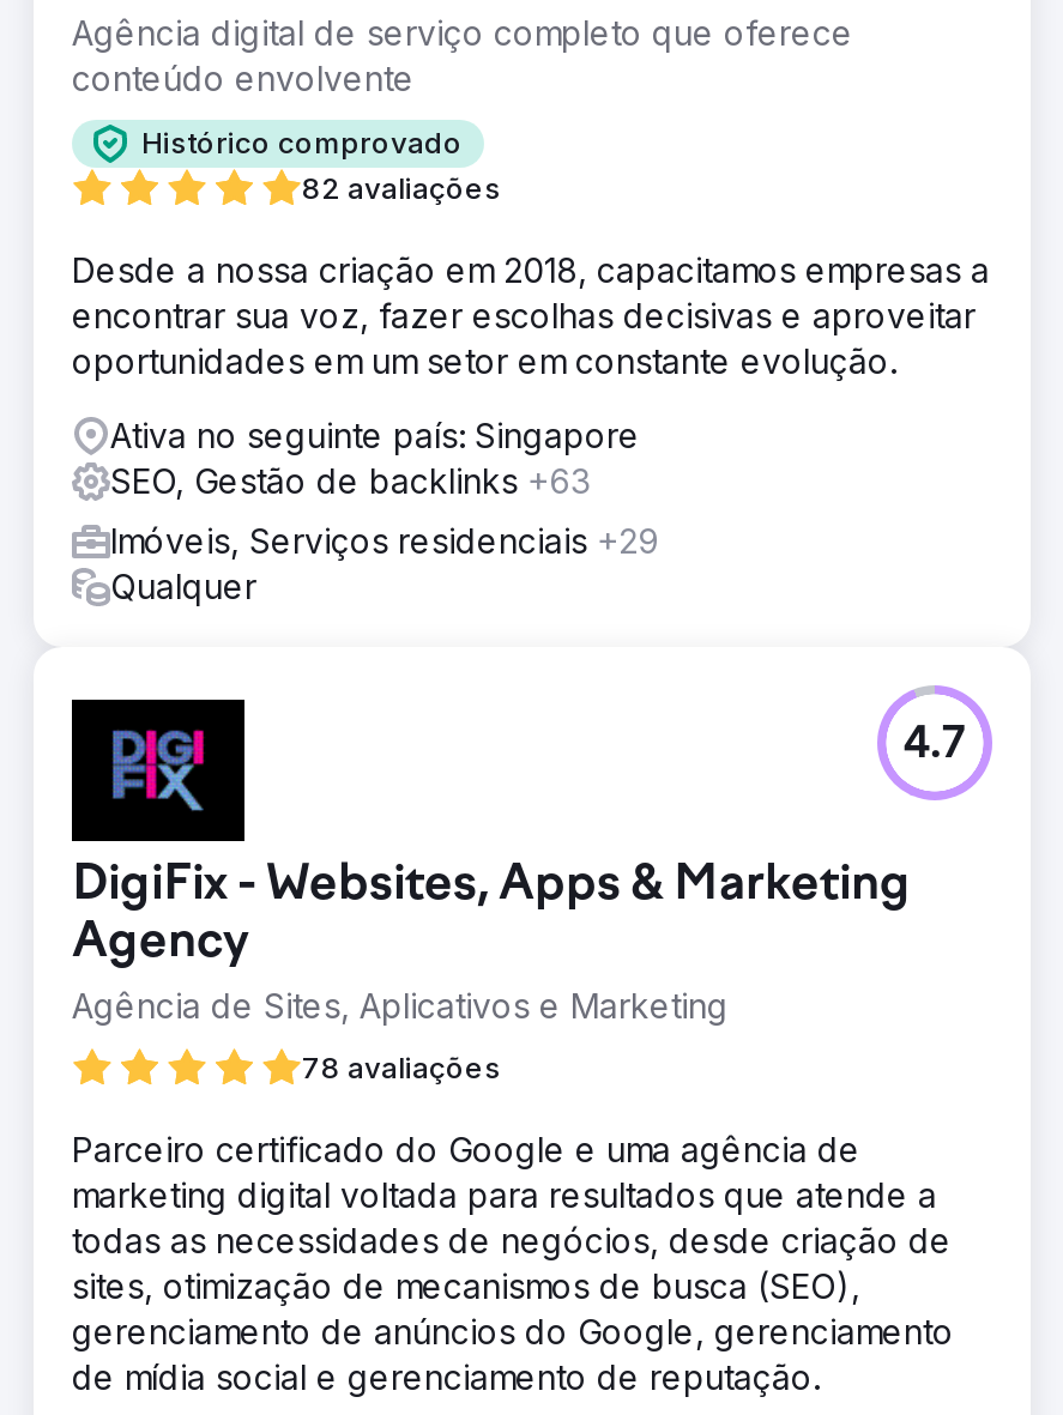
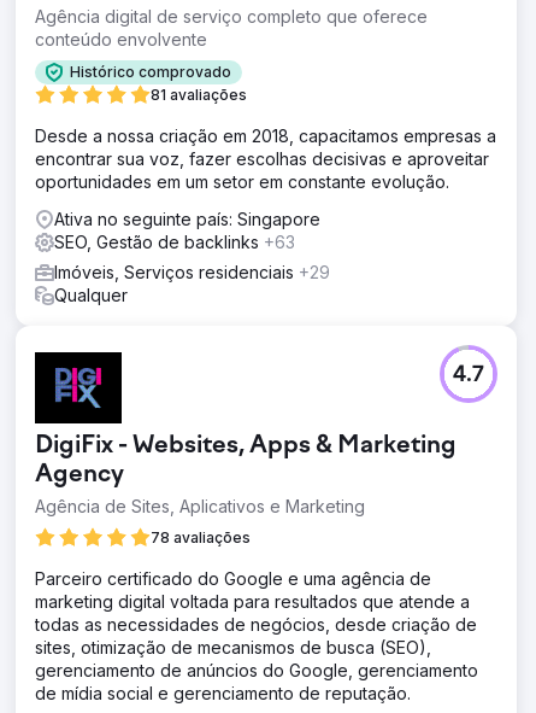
- 82 avaliações
+ 81 avaliações
